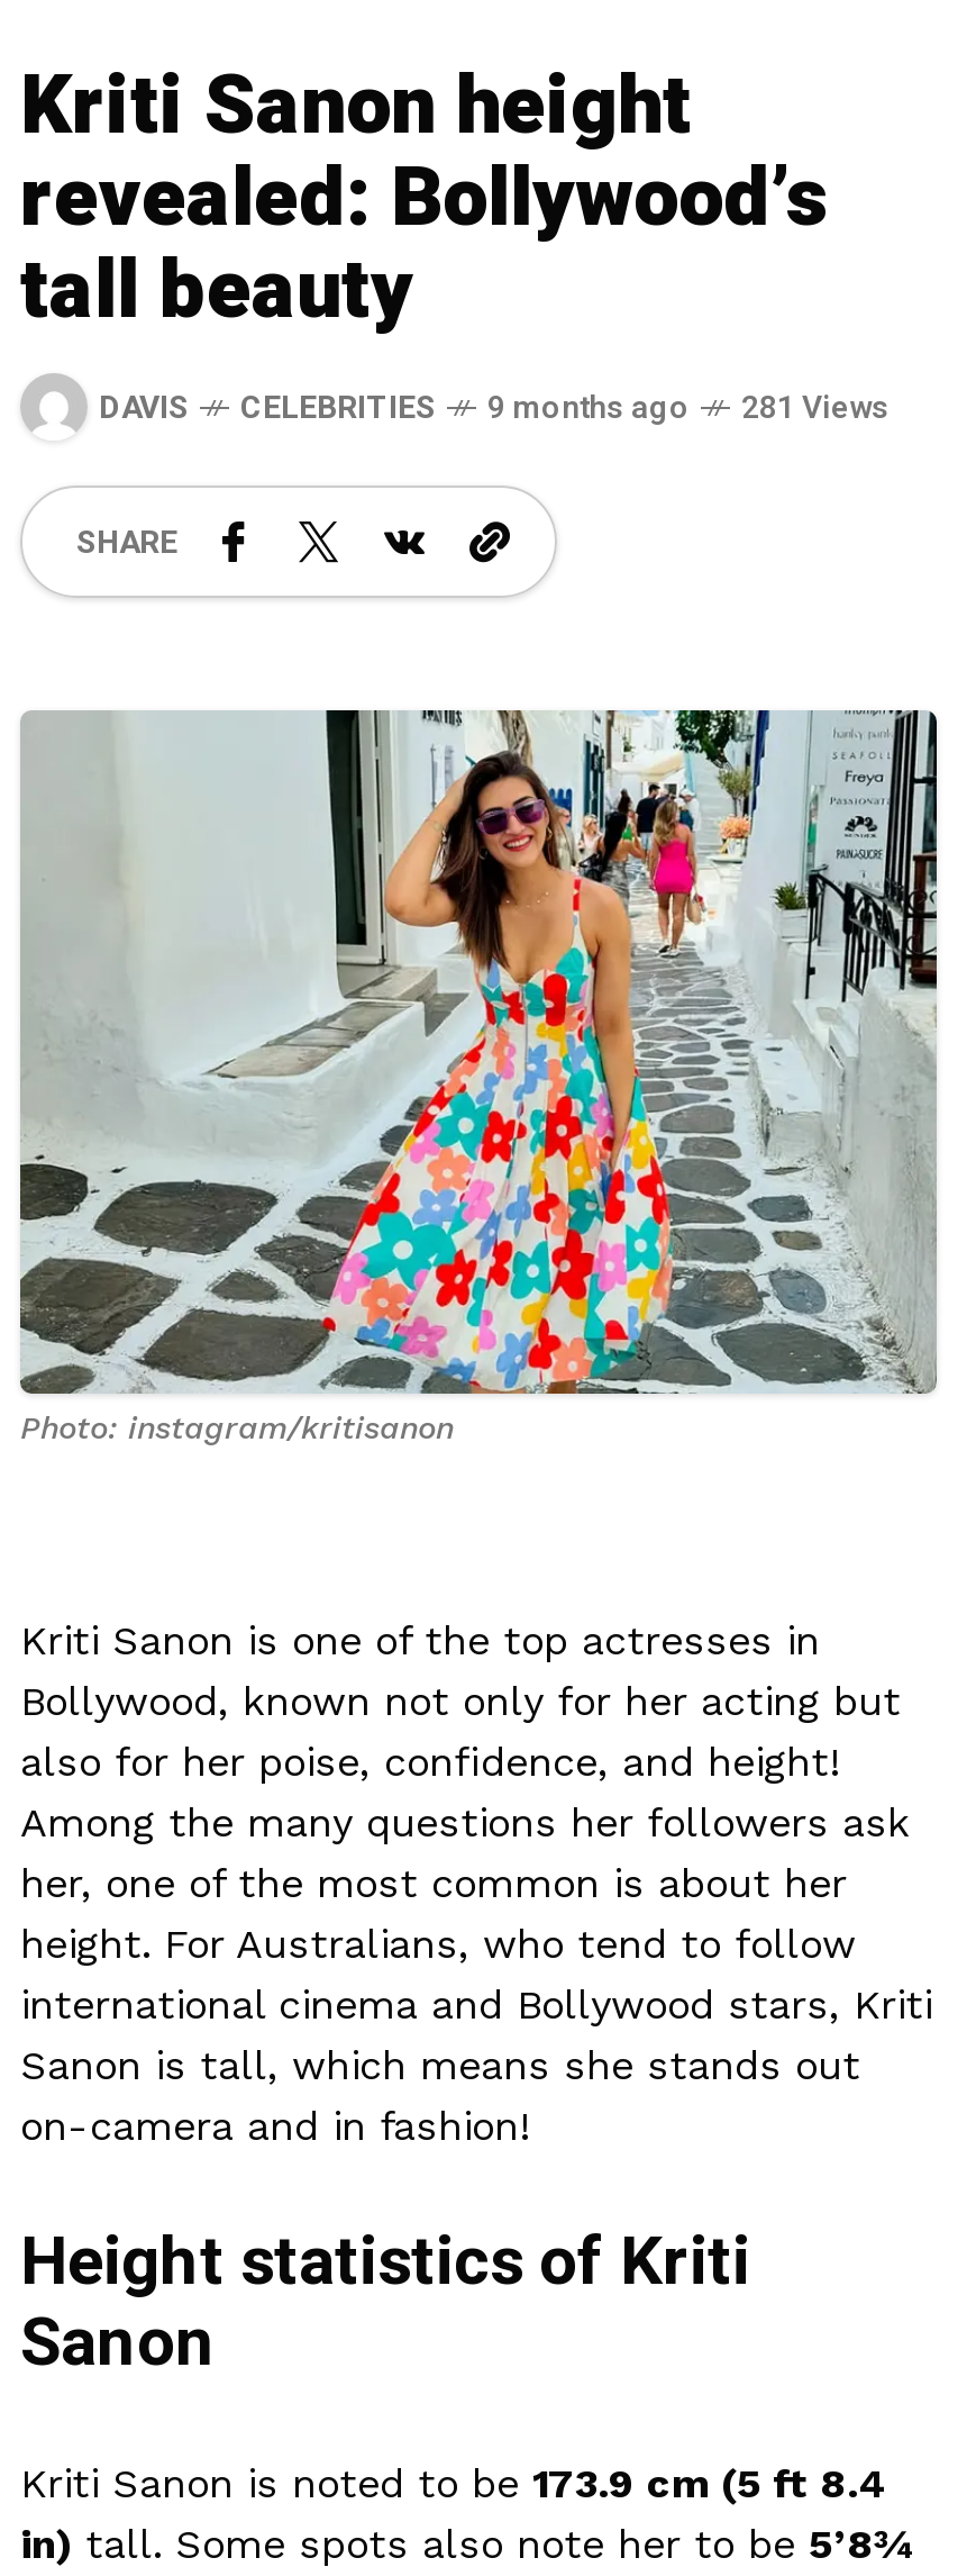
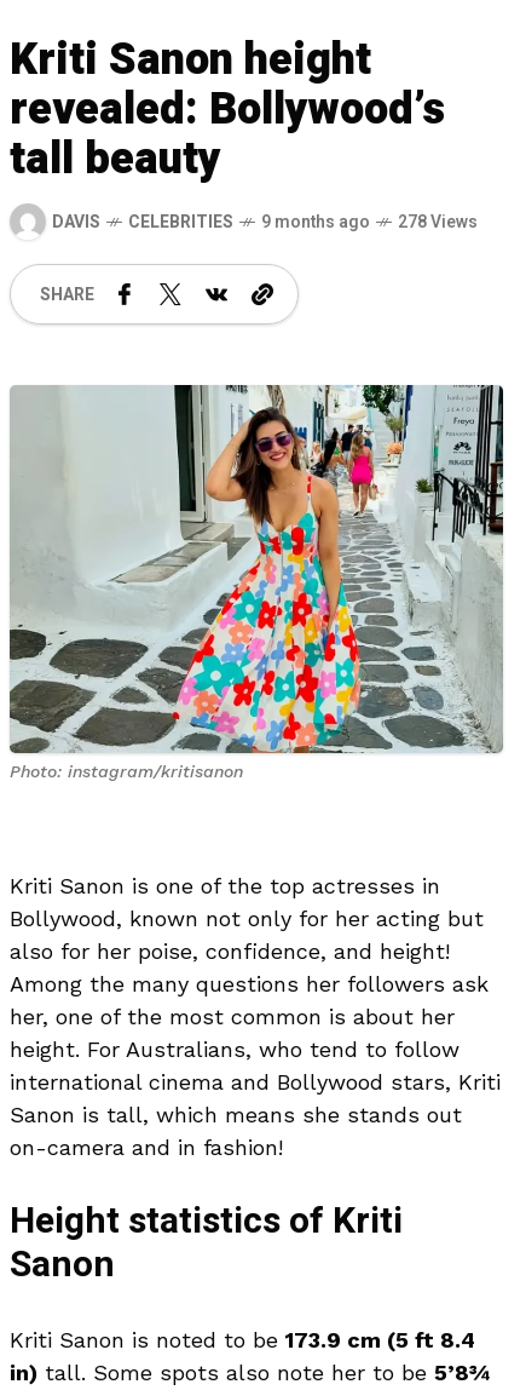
- DAVIS CELEBRITIES 9 months ago 281 Views
+ DAVIS CELEBRITIES 9 months ago 278 Views
